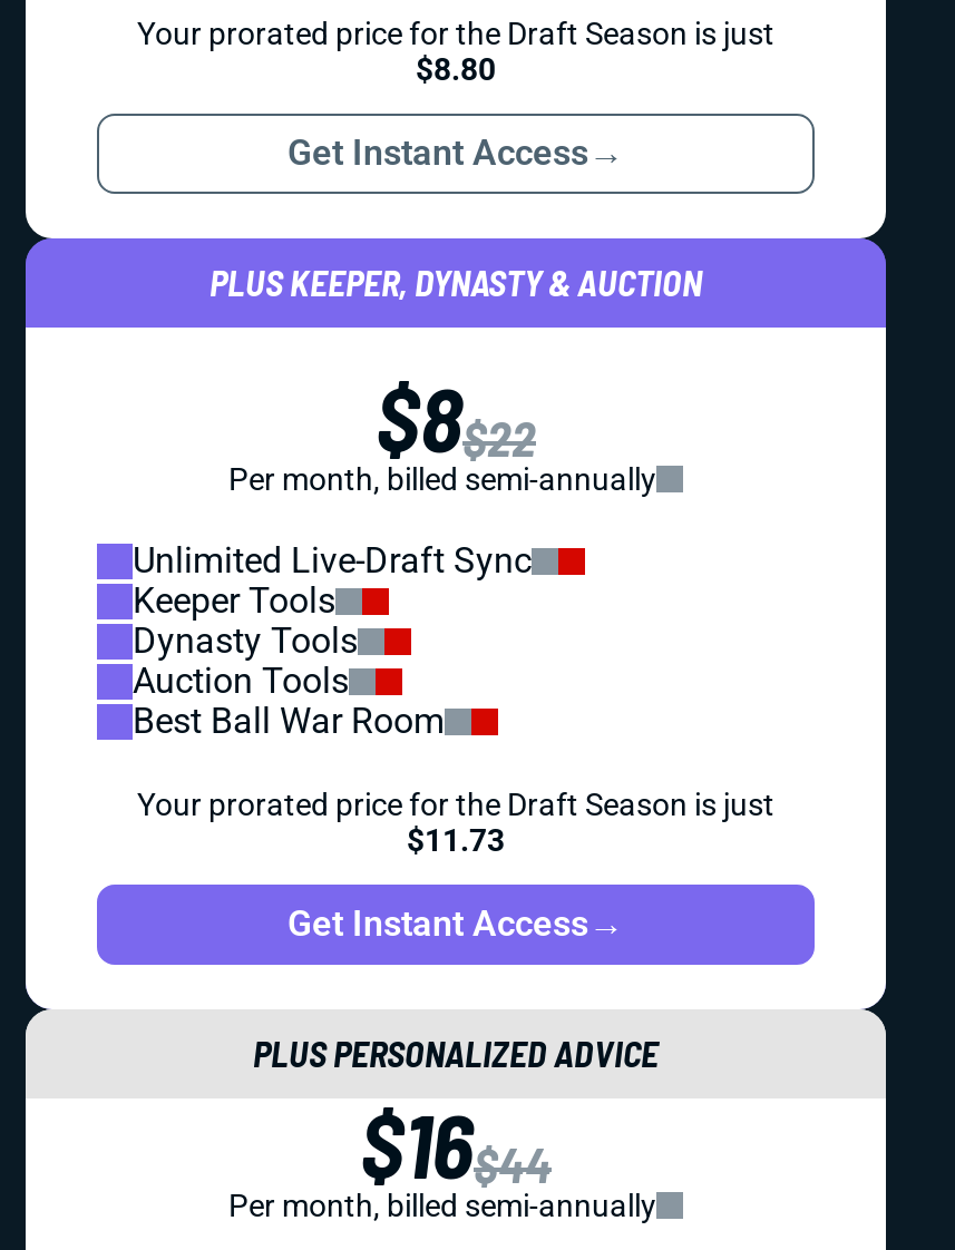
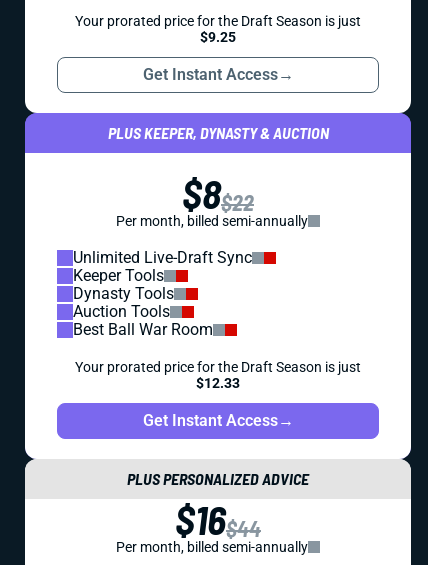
- $8.80
+ $9.25

- $11.73
+ $12.33
